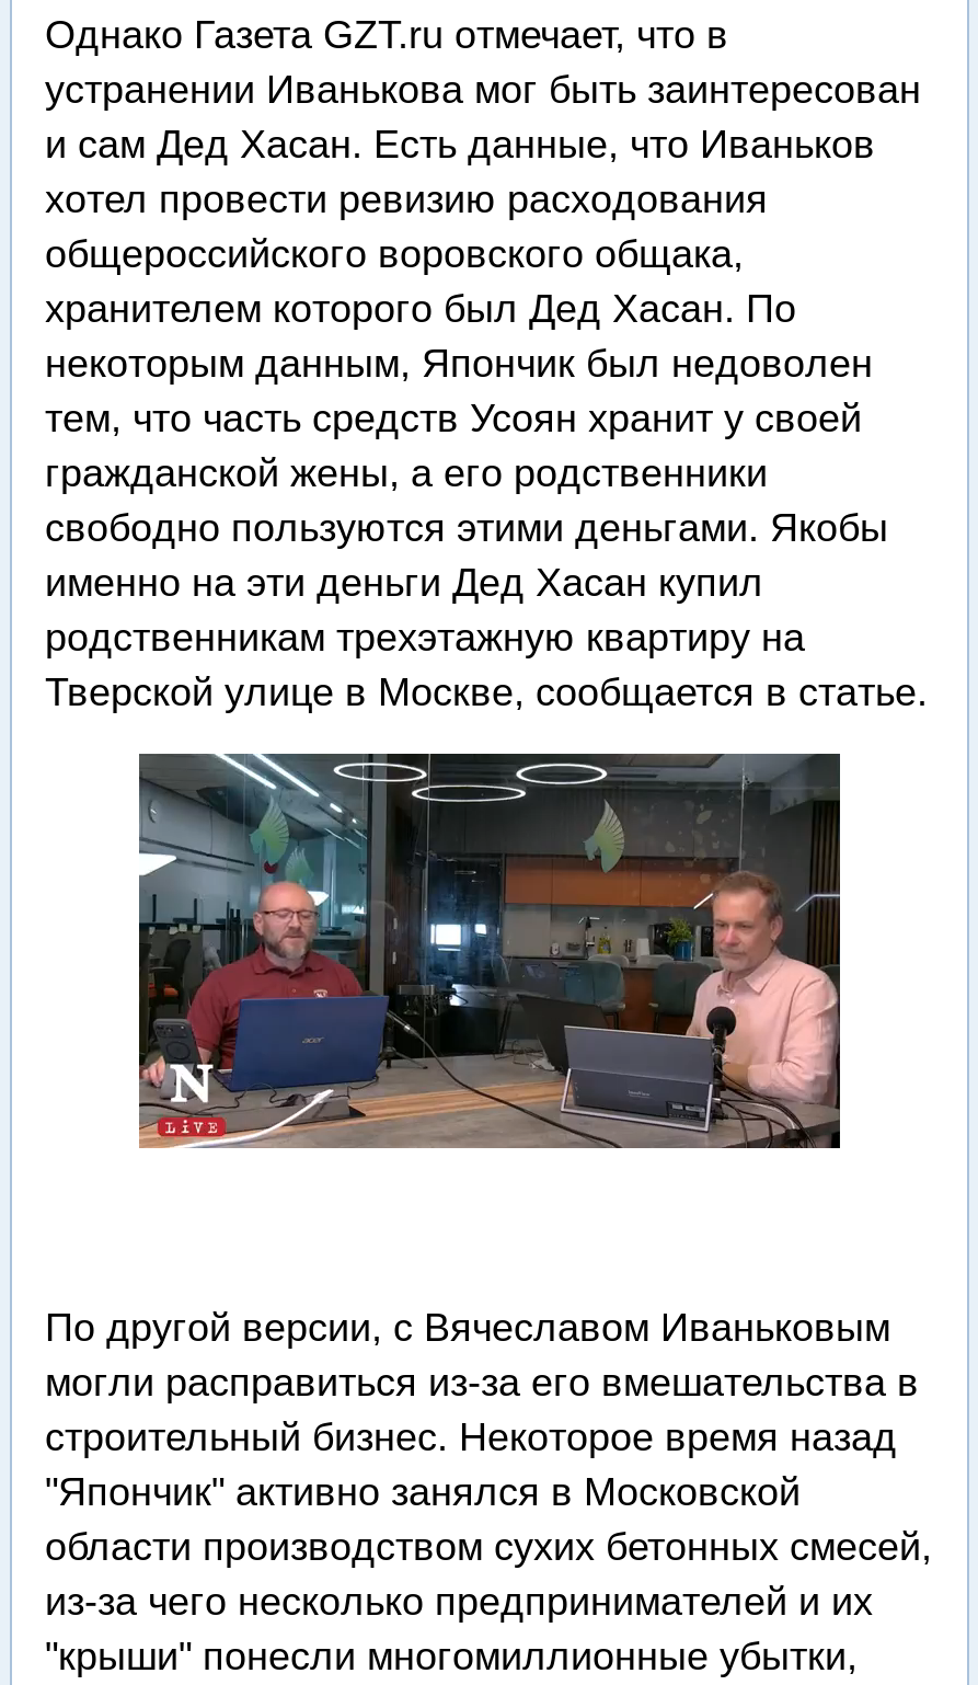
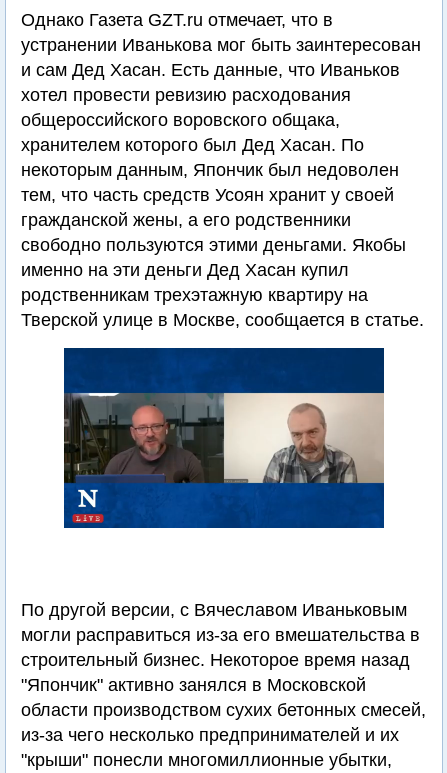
- [image]
+ [image]
